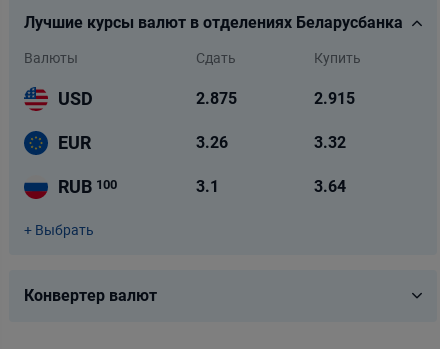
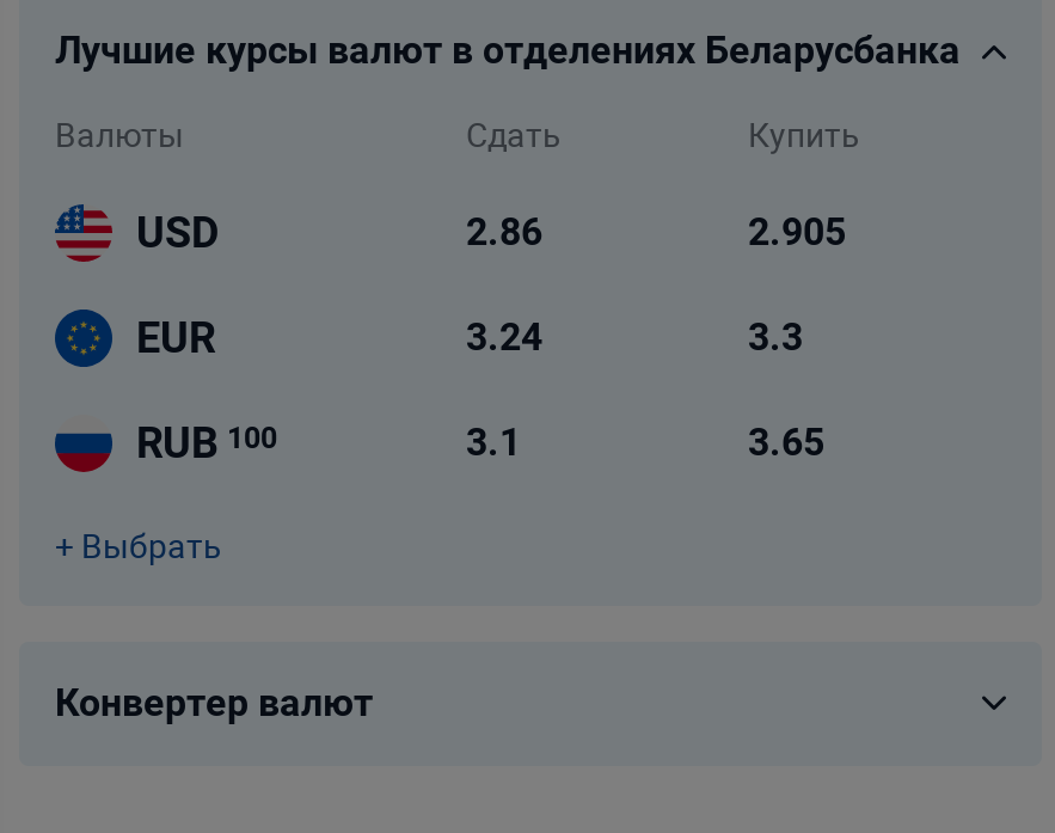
- 2.875
+ 2.86

- 2.915
+ 2.905

- 3.26
+ 3.24

- 3.32
+ 3.3

- 3.64
+ 3.65
